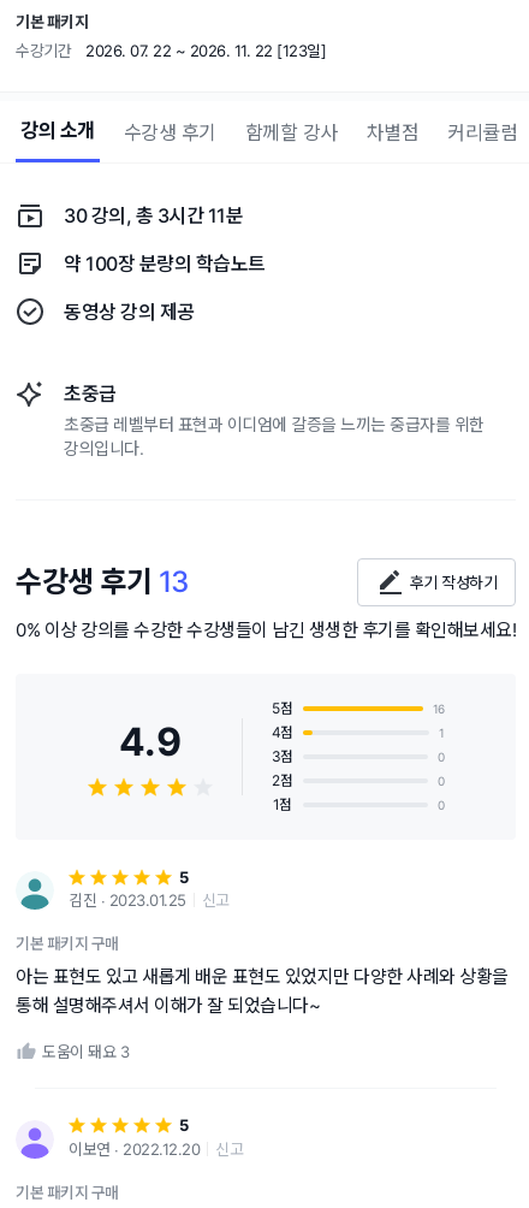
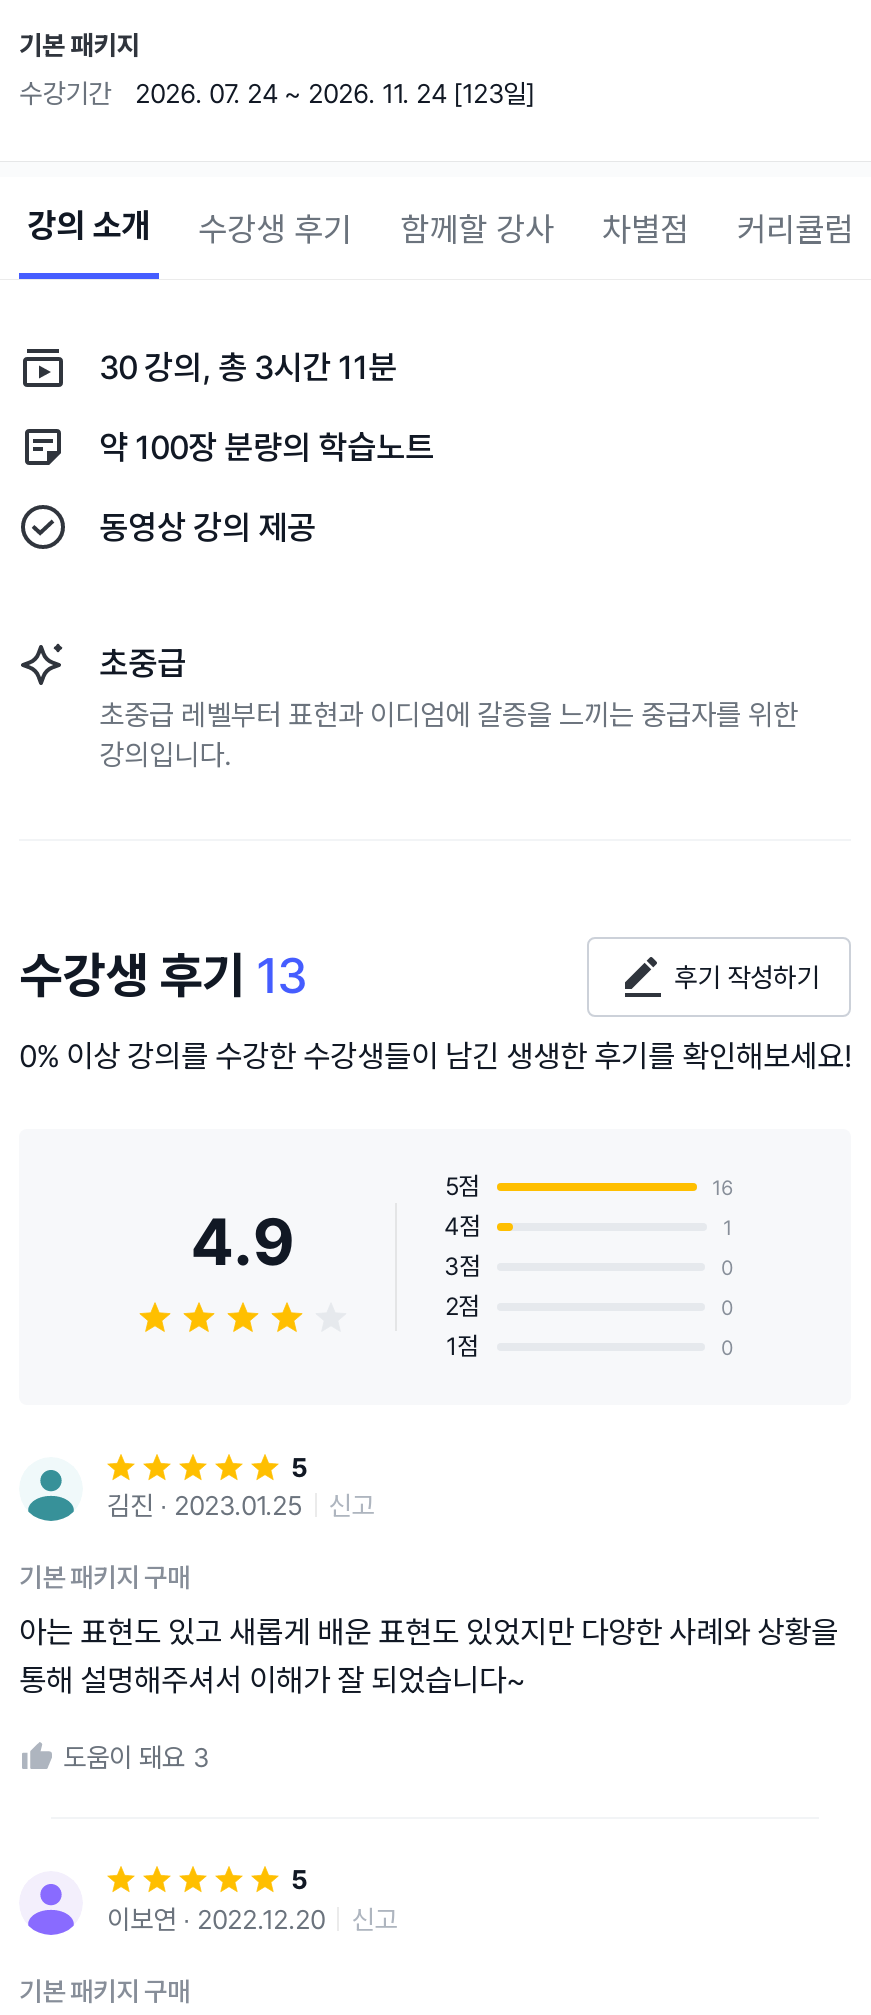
- 수강기간 2026. 07. 22 ~ 2026. 11. 22 [123일]
+ 수강기간 2026. 07. 24 ~ 2026. 11. 24 [123일]
